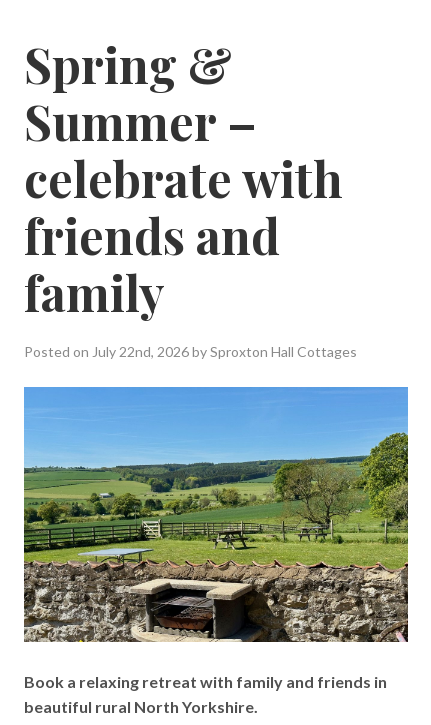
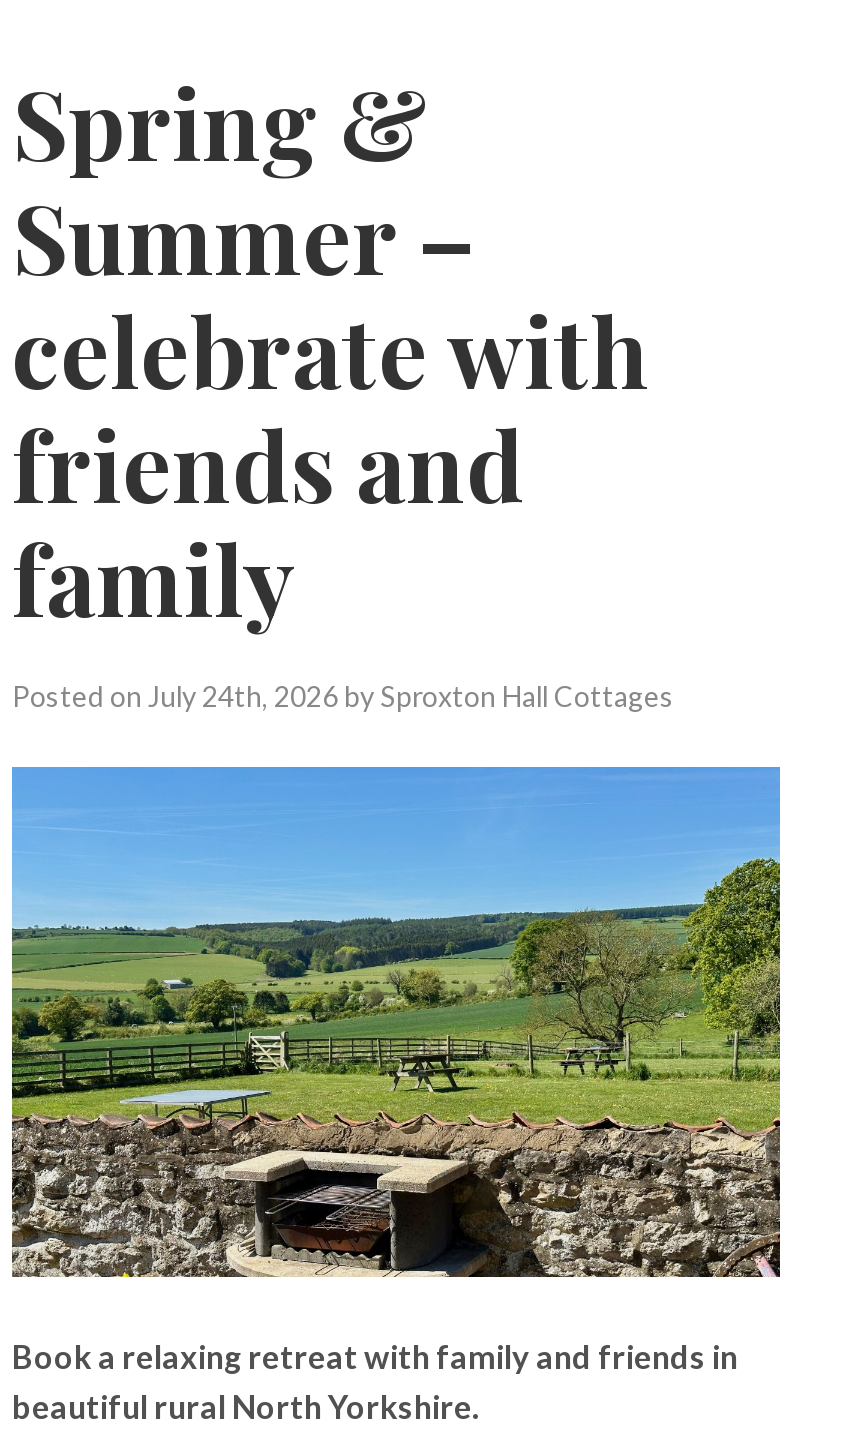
- Posted on July 22nd, 2026 by Sproxton Hall Cottages
+ Posted on July 24th, 2026 by Sproxton Hall Cottages
